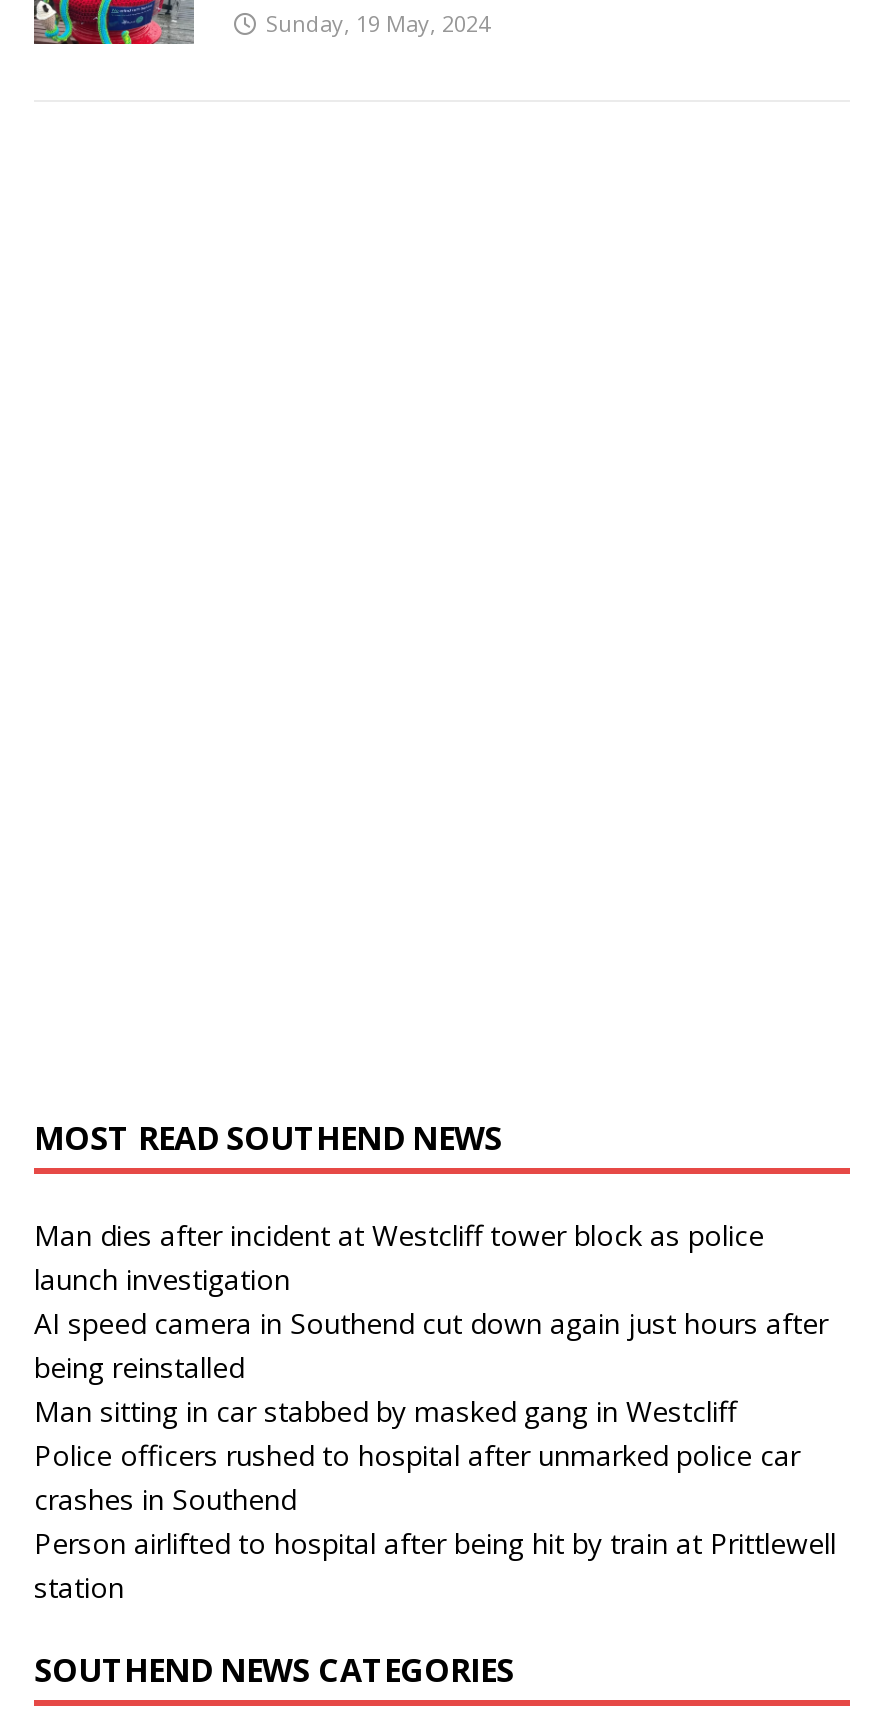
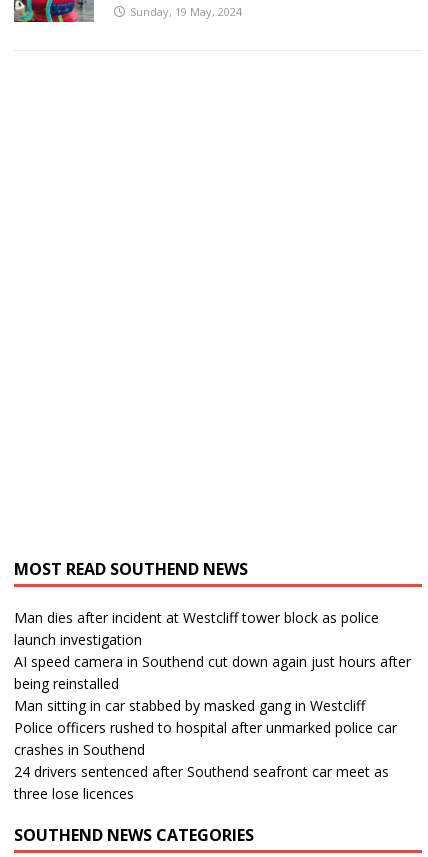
- Person airlifted to hospital after being hit by train at Prittlewell
- station
+ 24 drivers sentenced after Southend seafront car meet as
+ three lose licences
